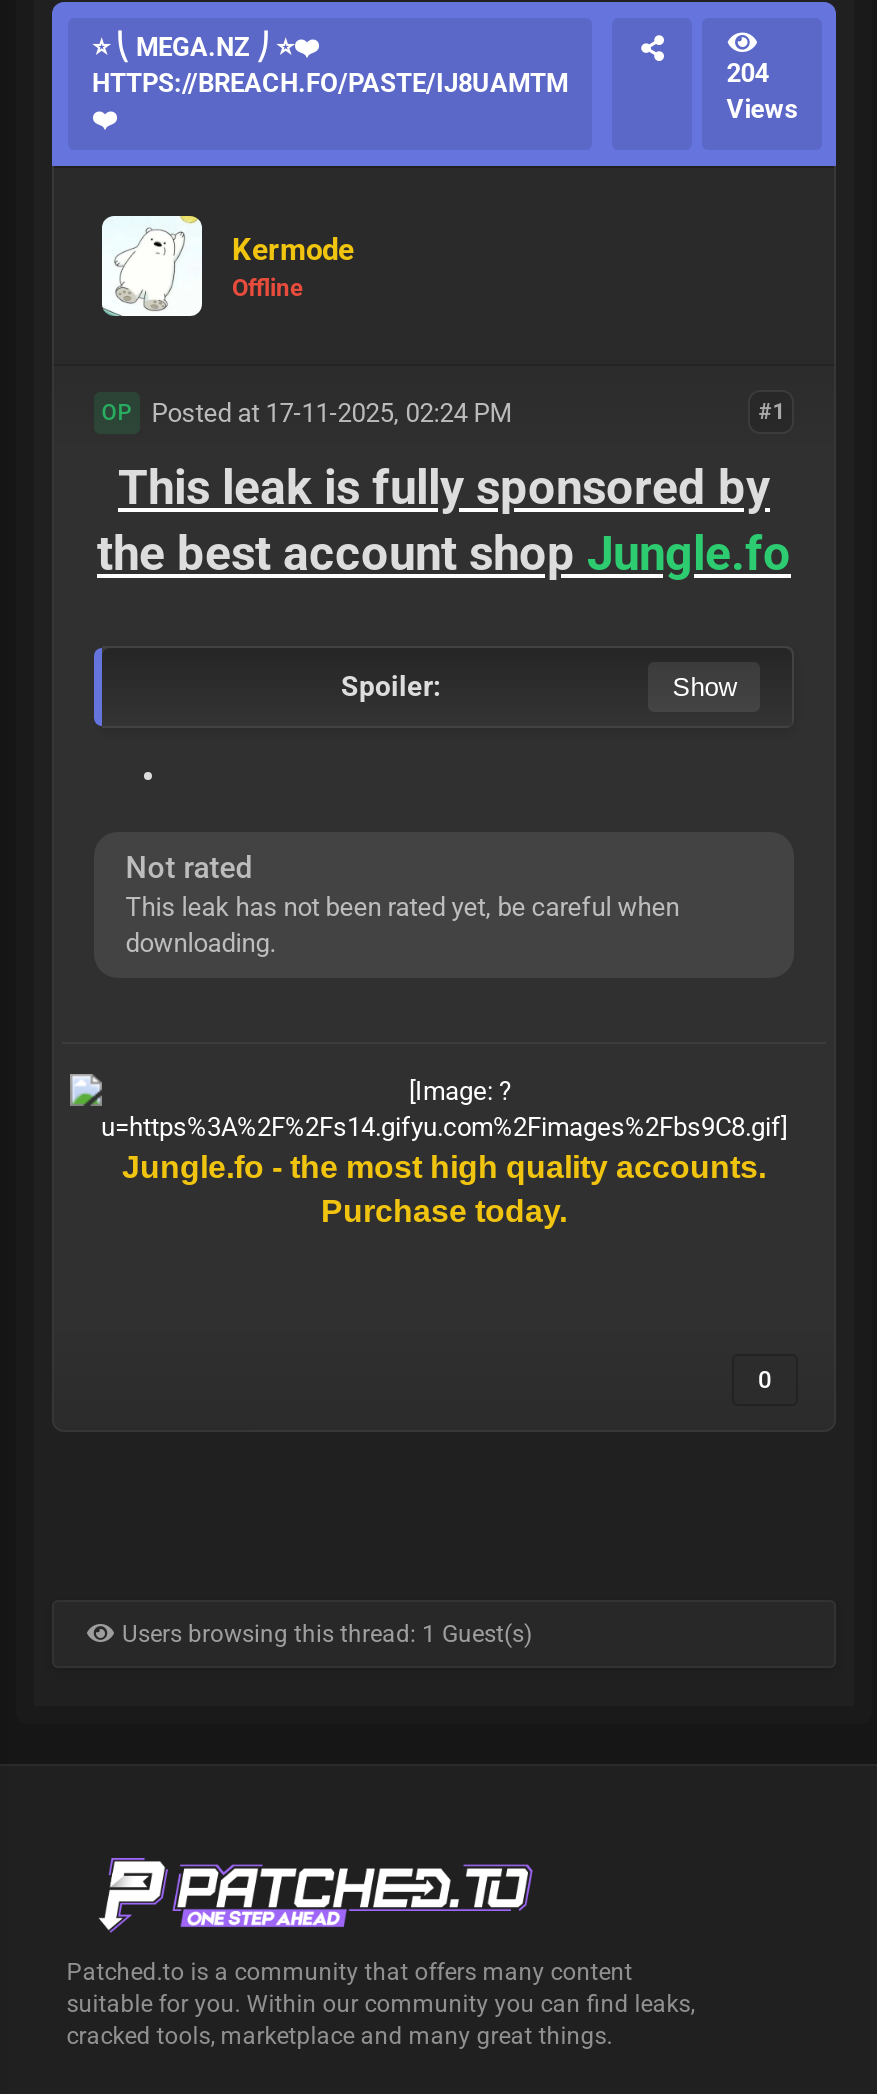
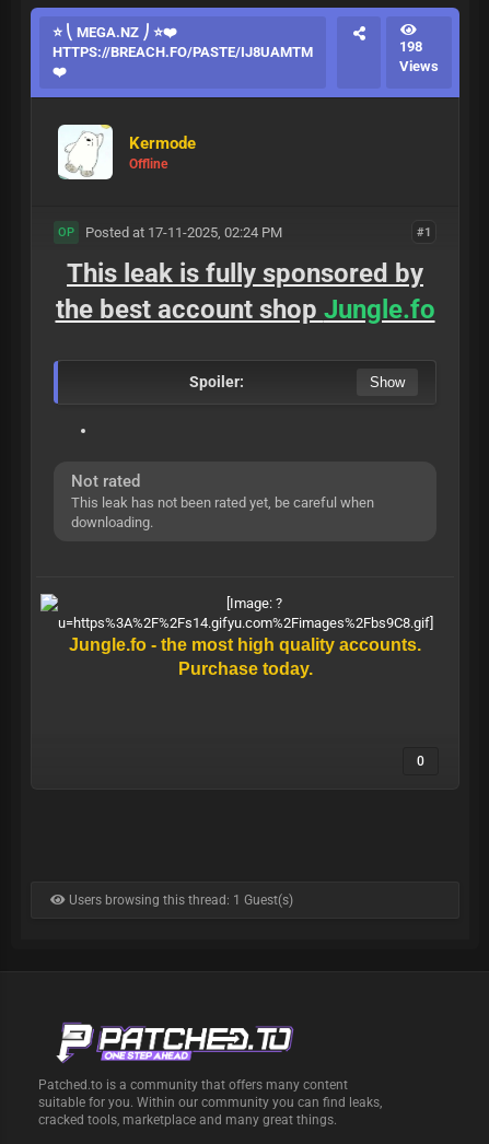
- 204
+ 198
